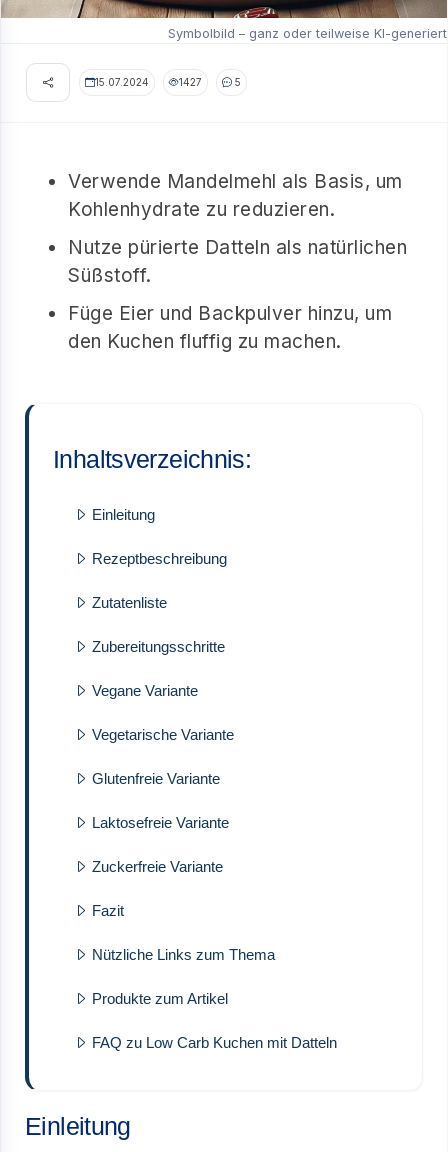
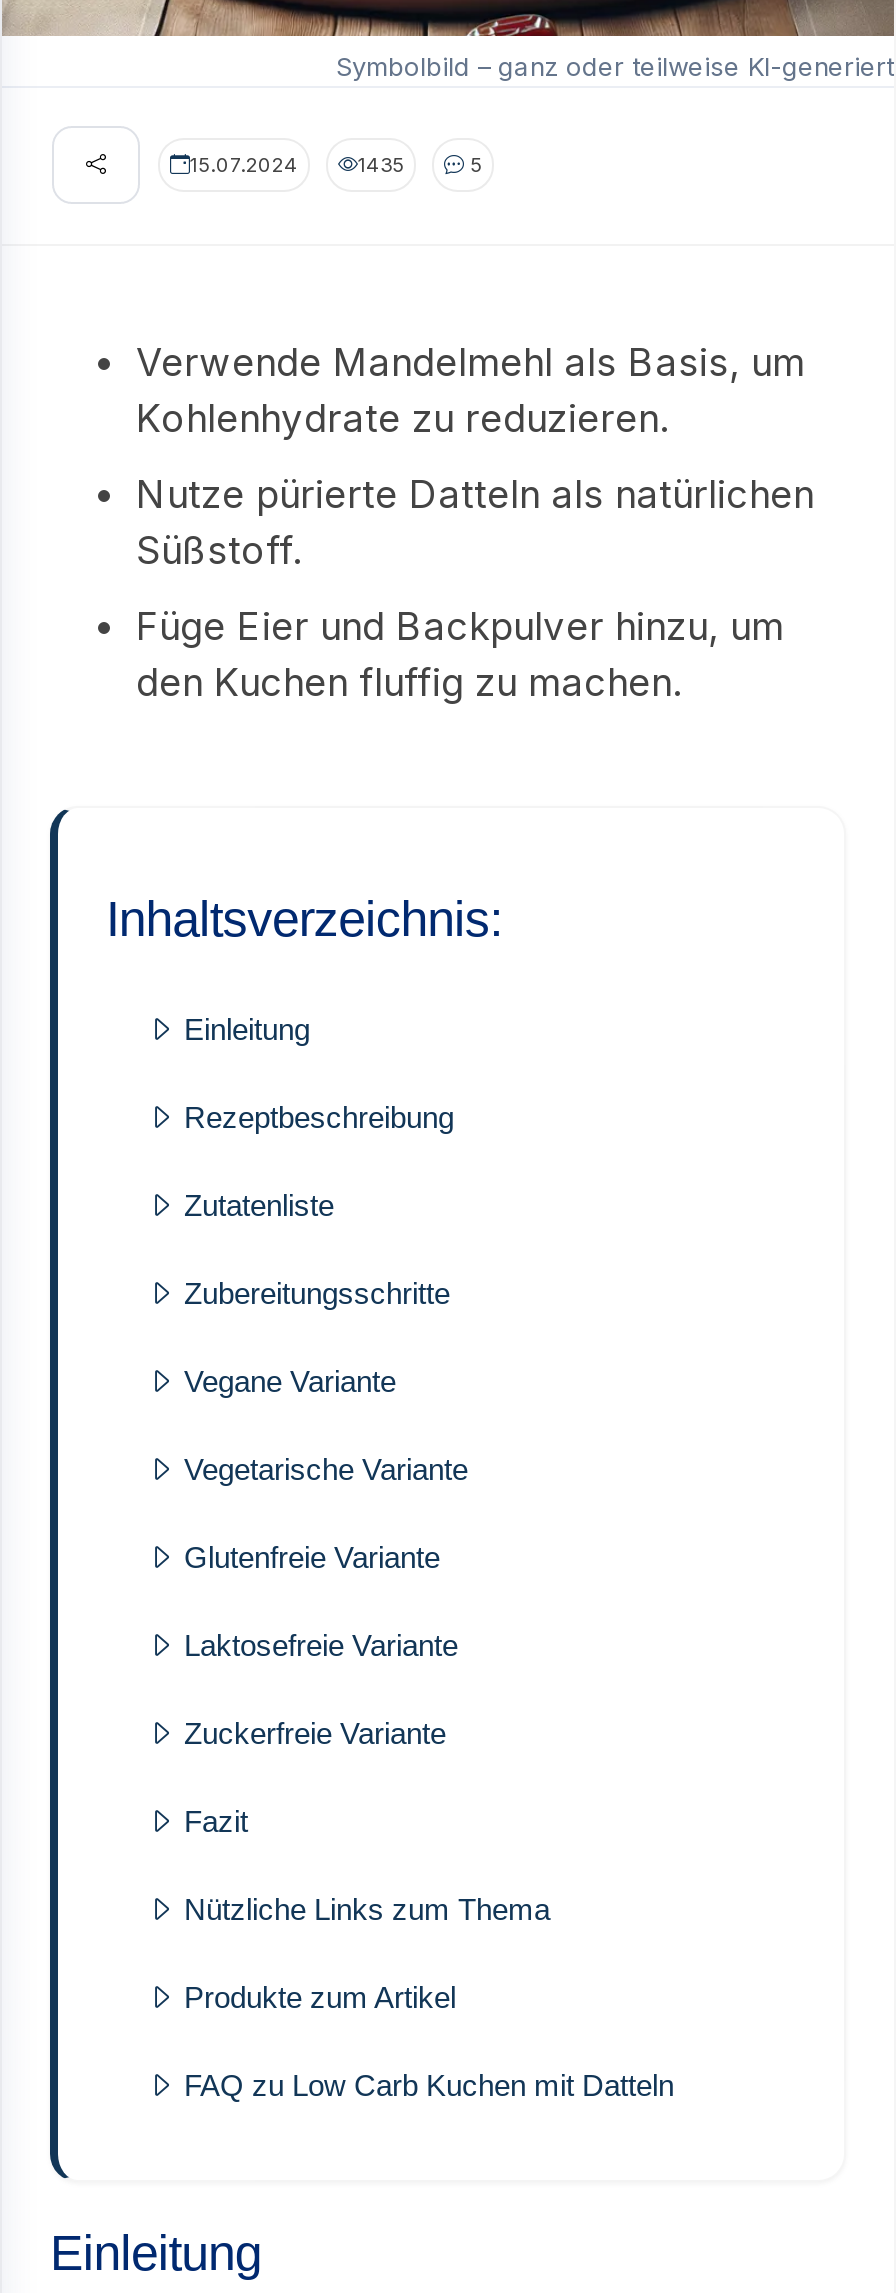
- 1427
+ 1435
